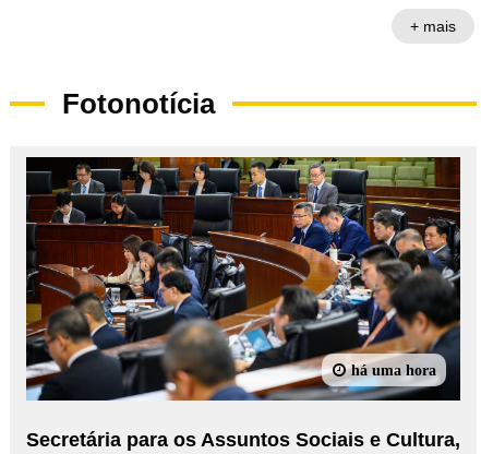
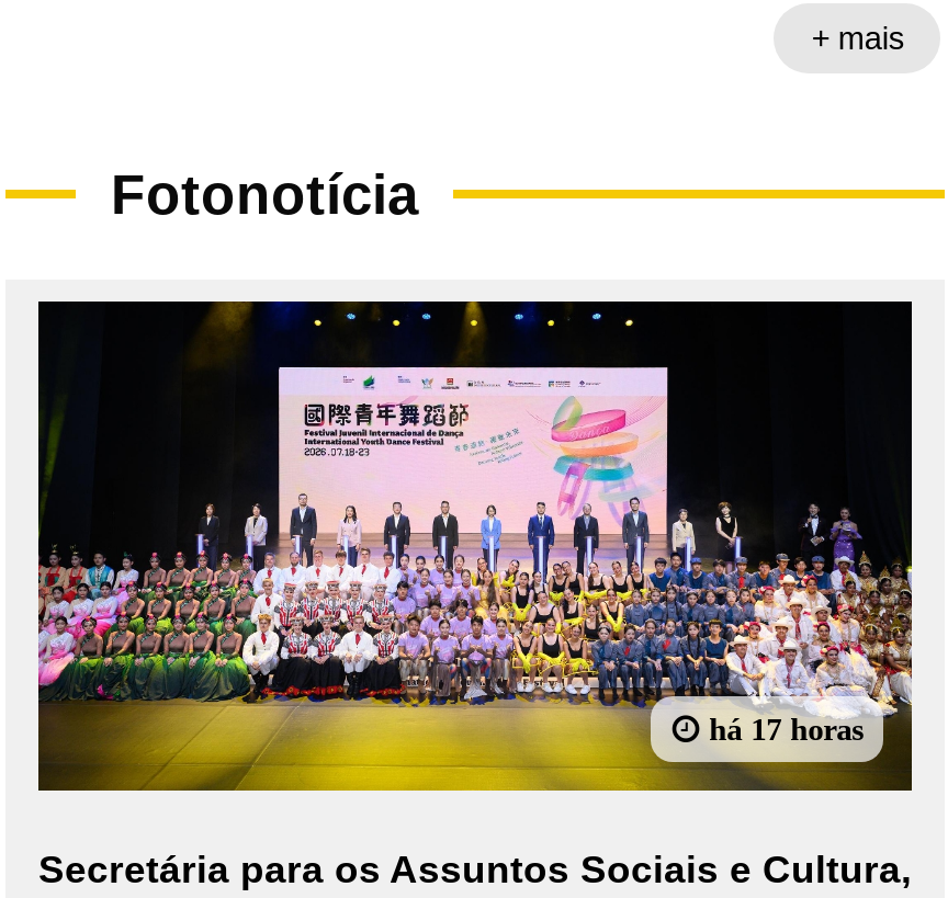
- [image]
- há uma hora
+ [image]
+ há 17 horas
